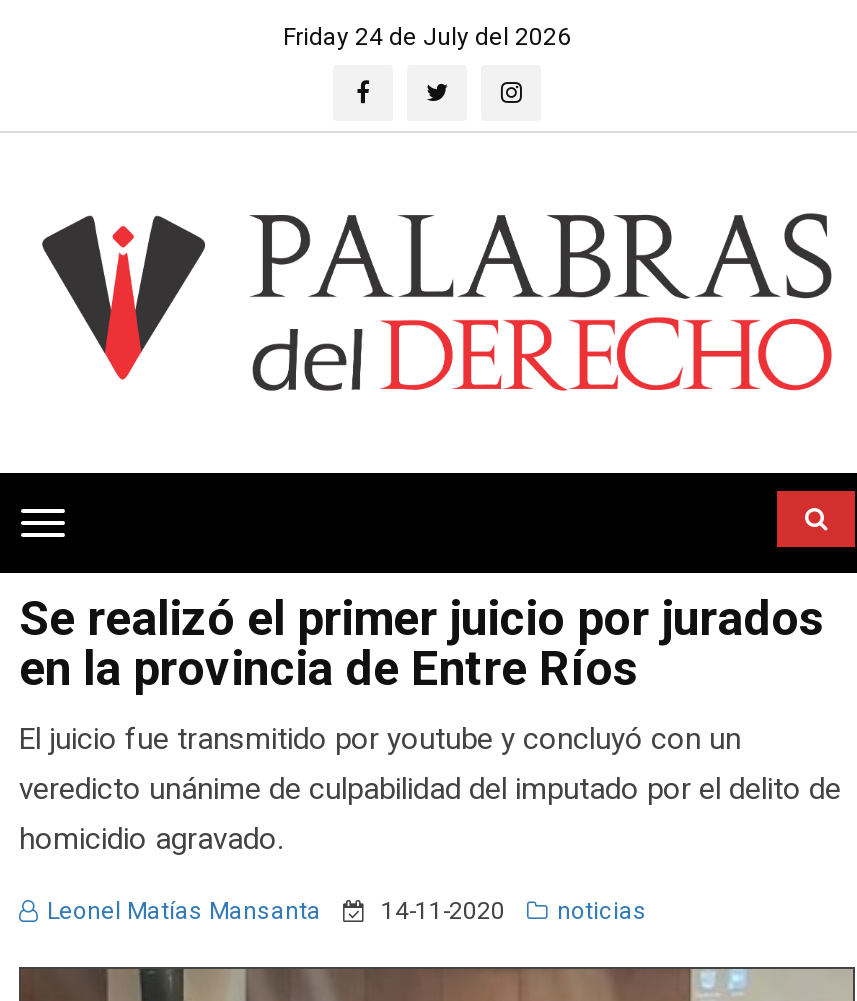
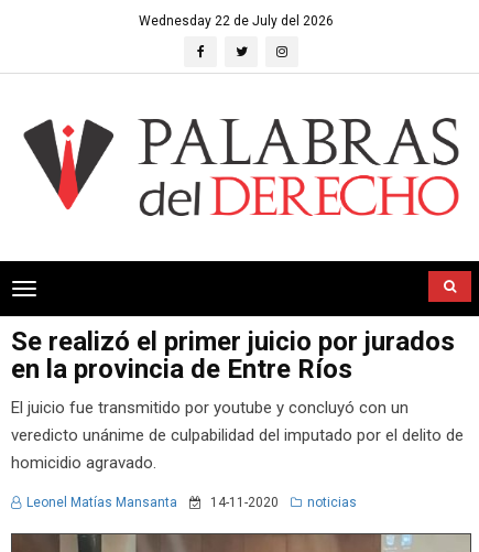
- Friday 24 de July del 2026
+ Wednesday 22 de July del 2026
